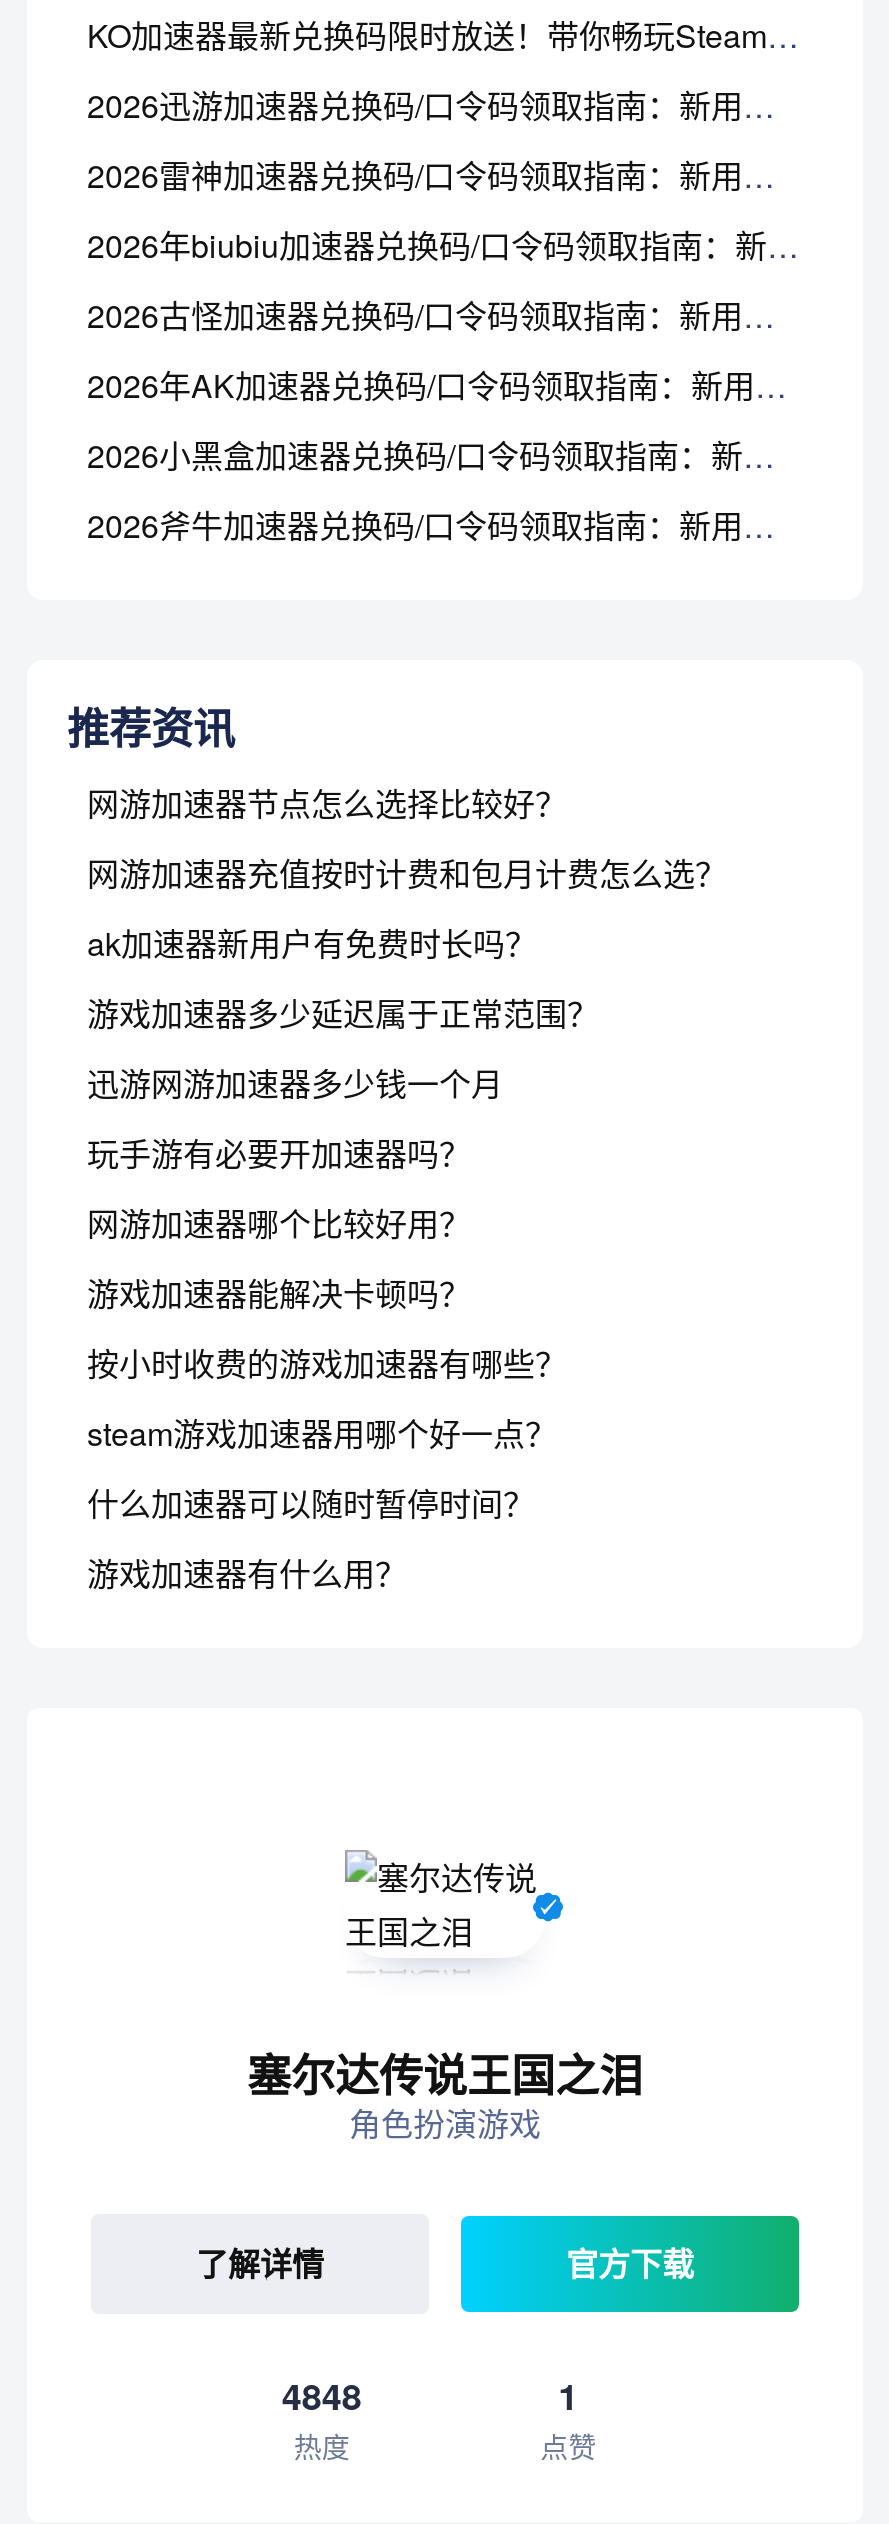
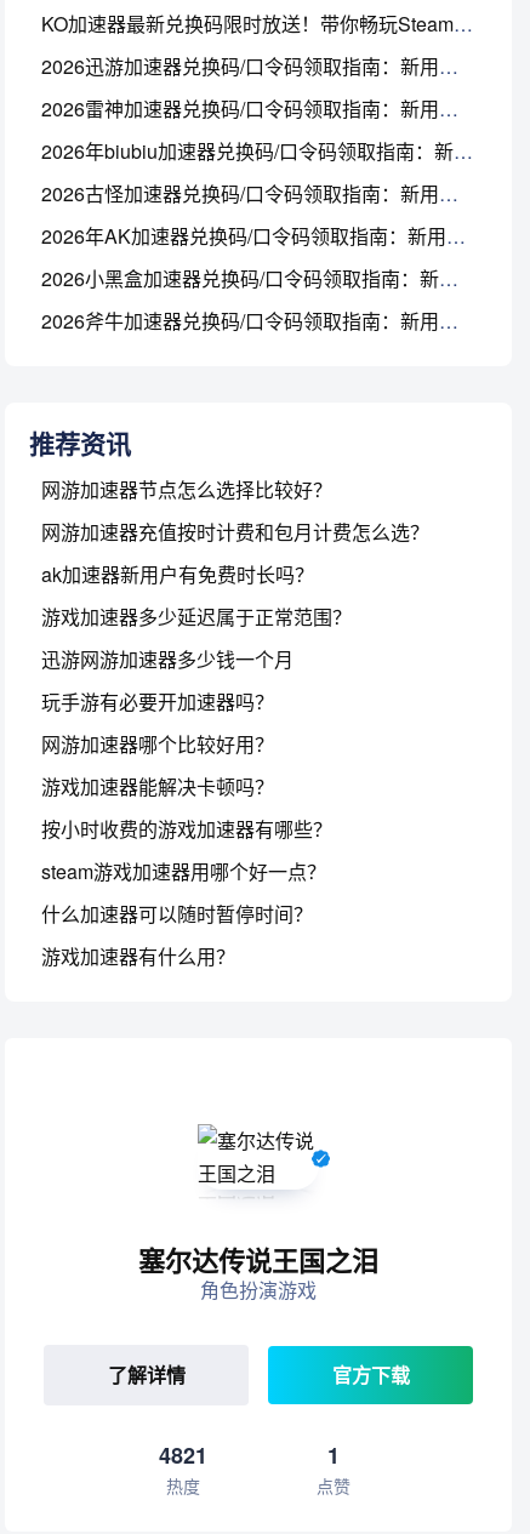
- 4848
+ 4821
